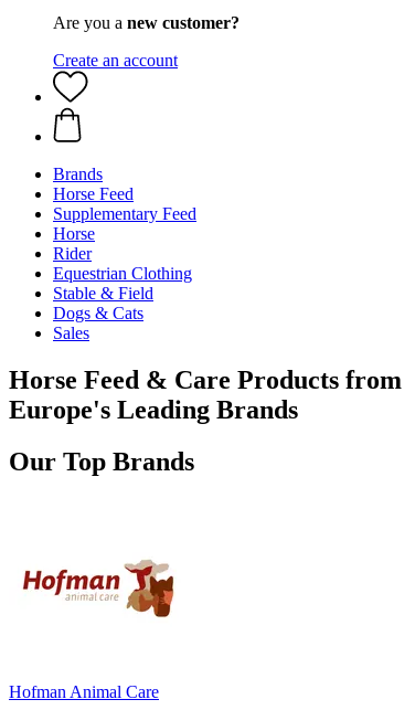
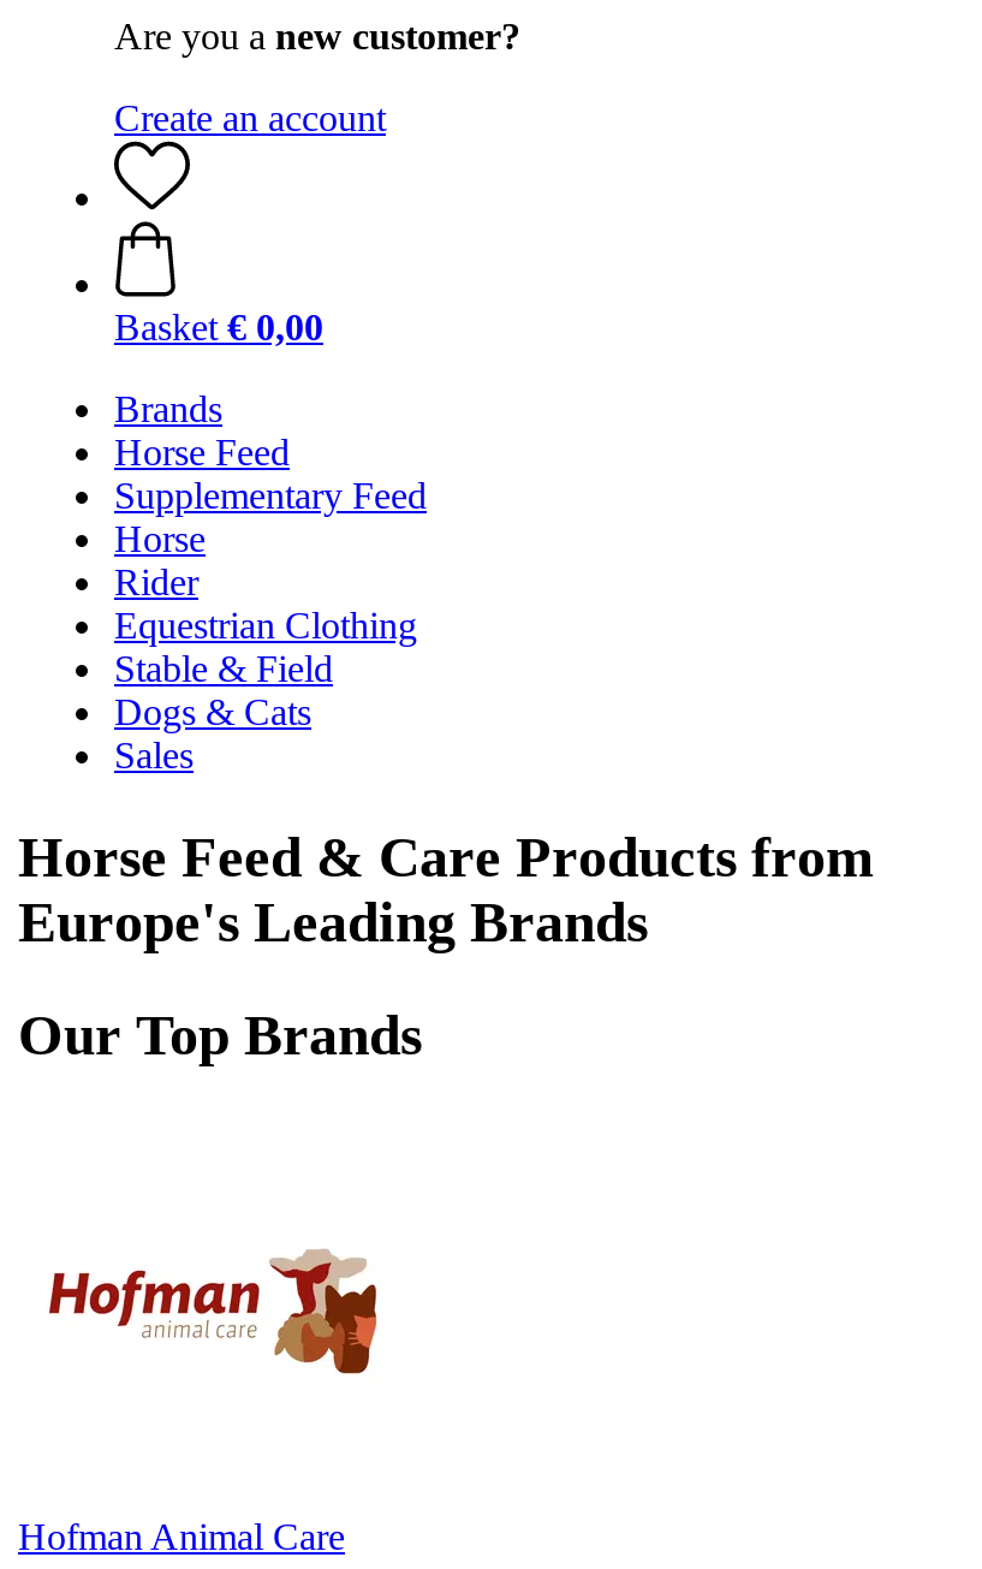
+ Basket € 0,00
